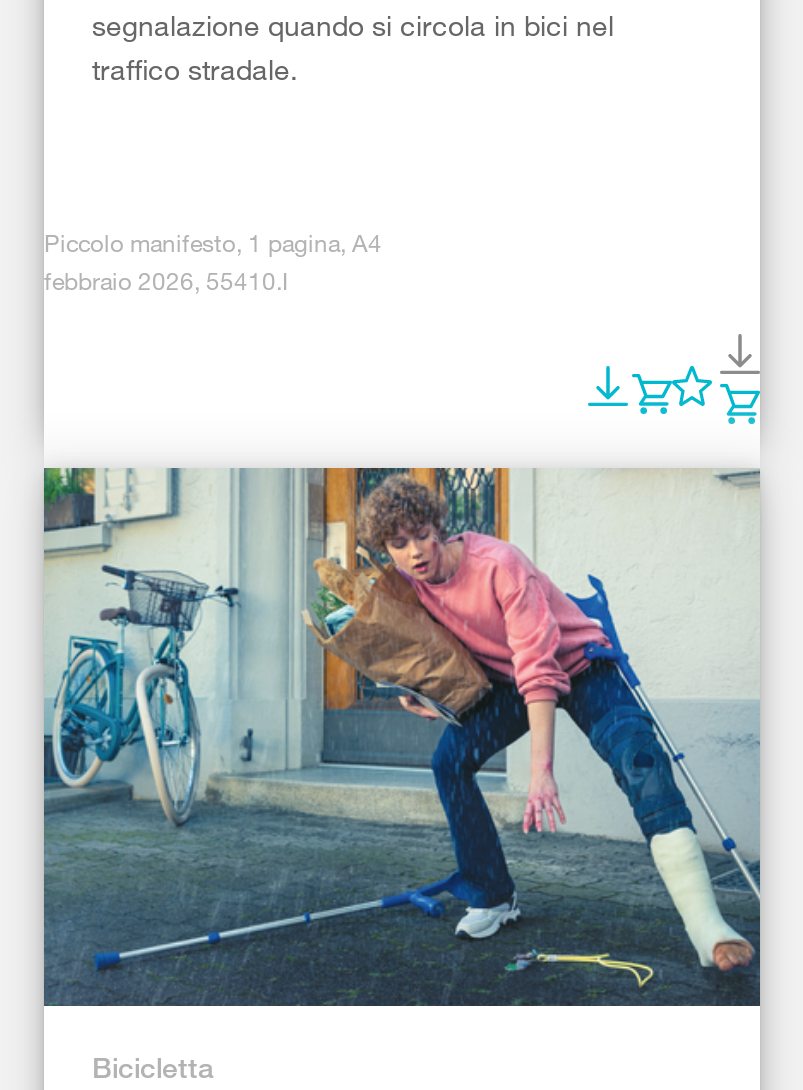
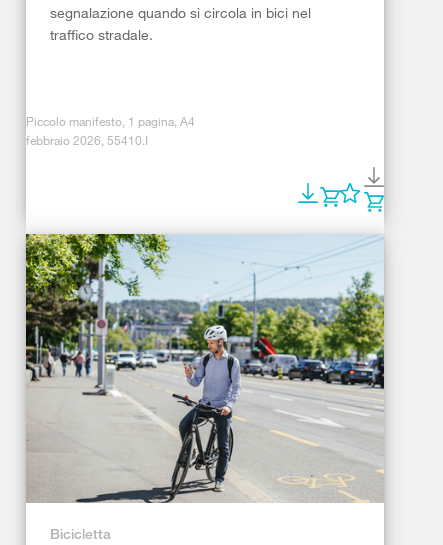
- [image]
+ [image]
